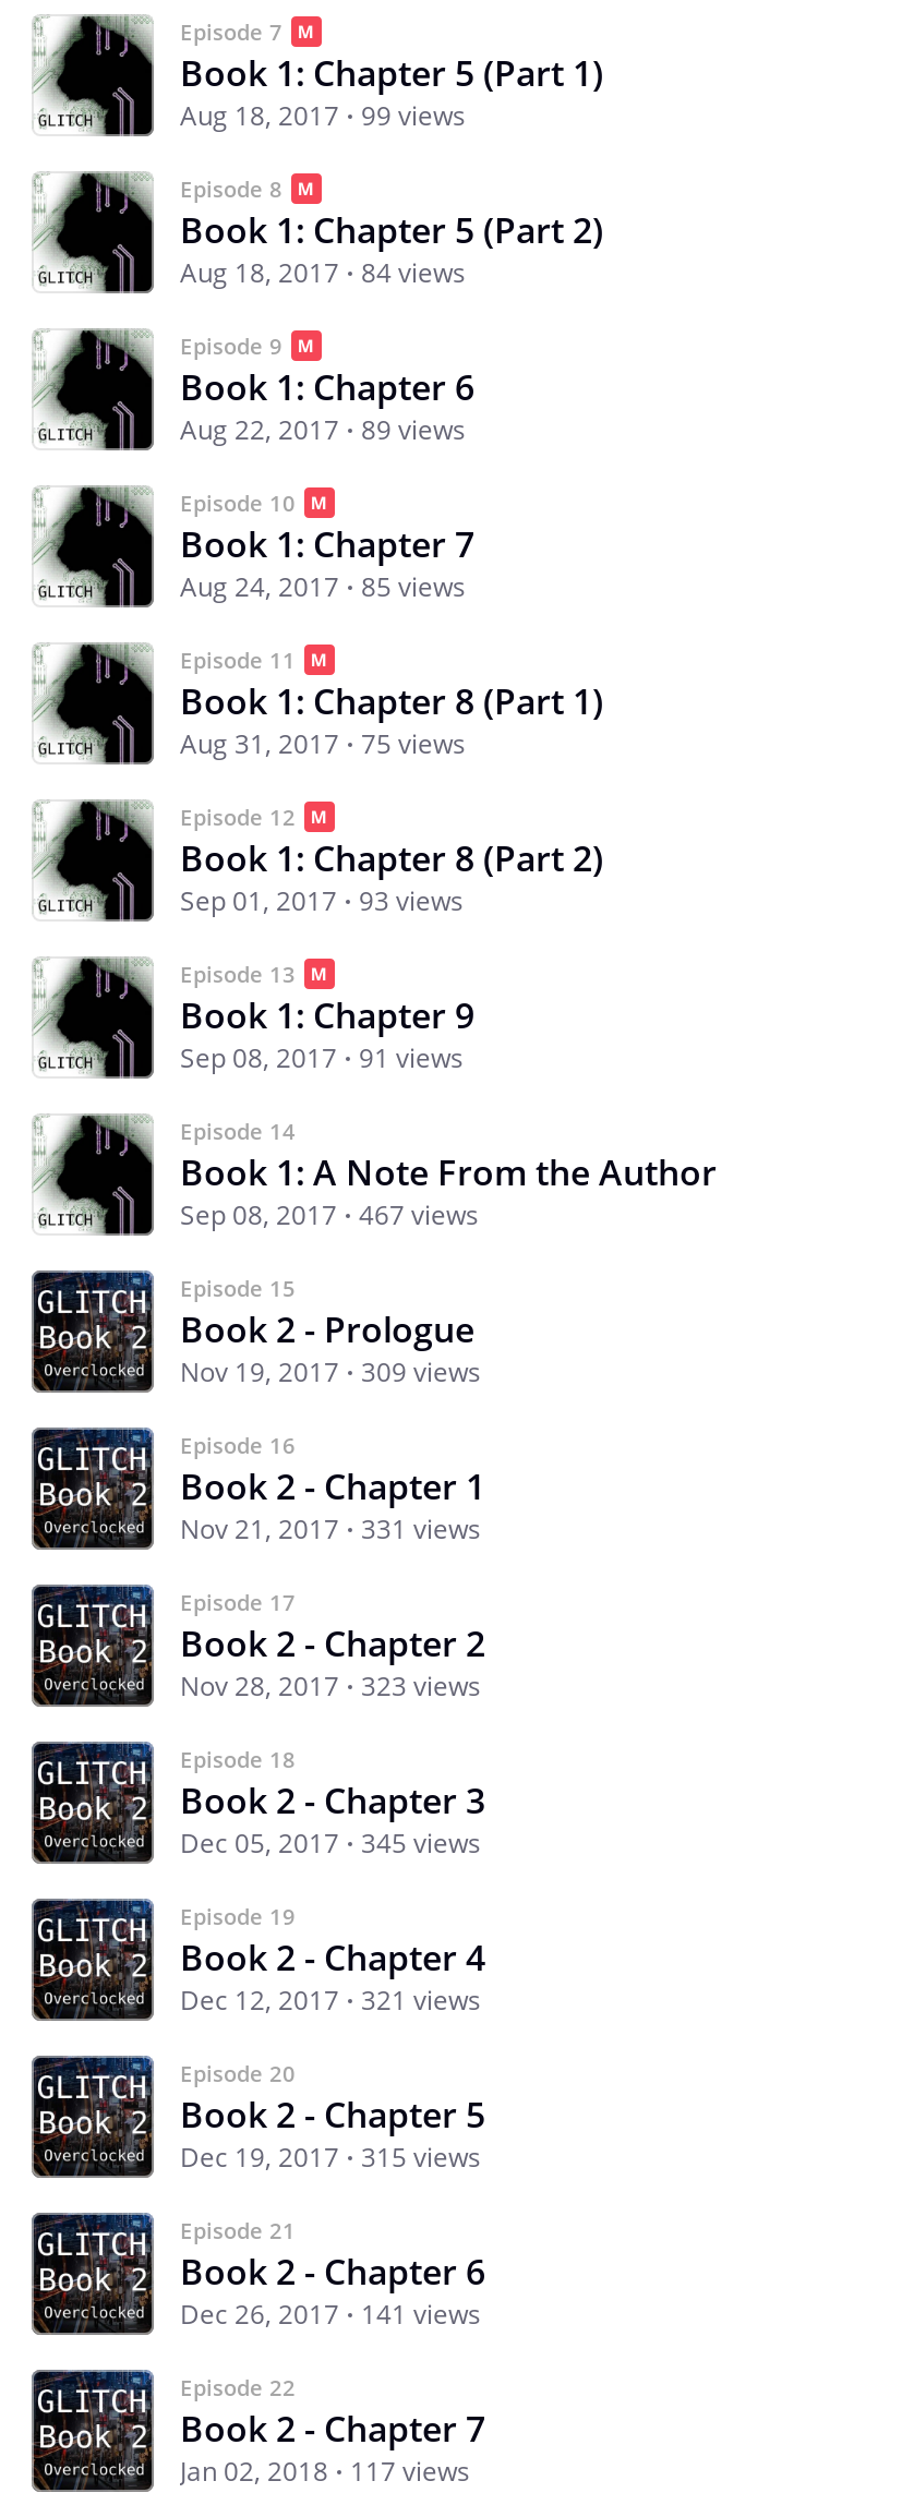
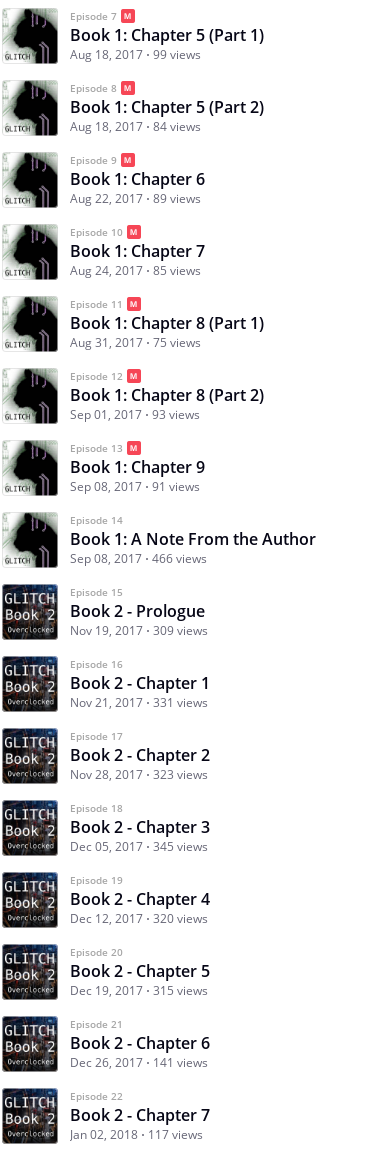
- Sep 08, 2017 467 views
+ Sep 08, 2017 466 views

- Dec 12, 2017 321 views
+ Dec 12, 2017 320 views
